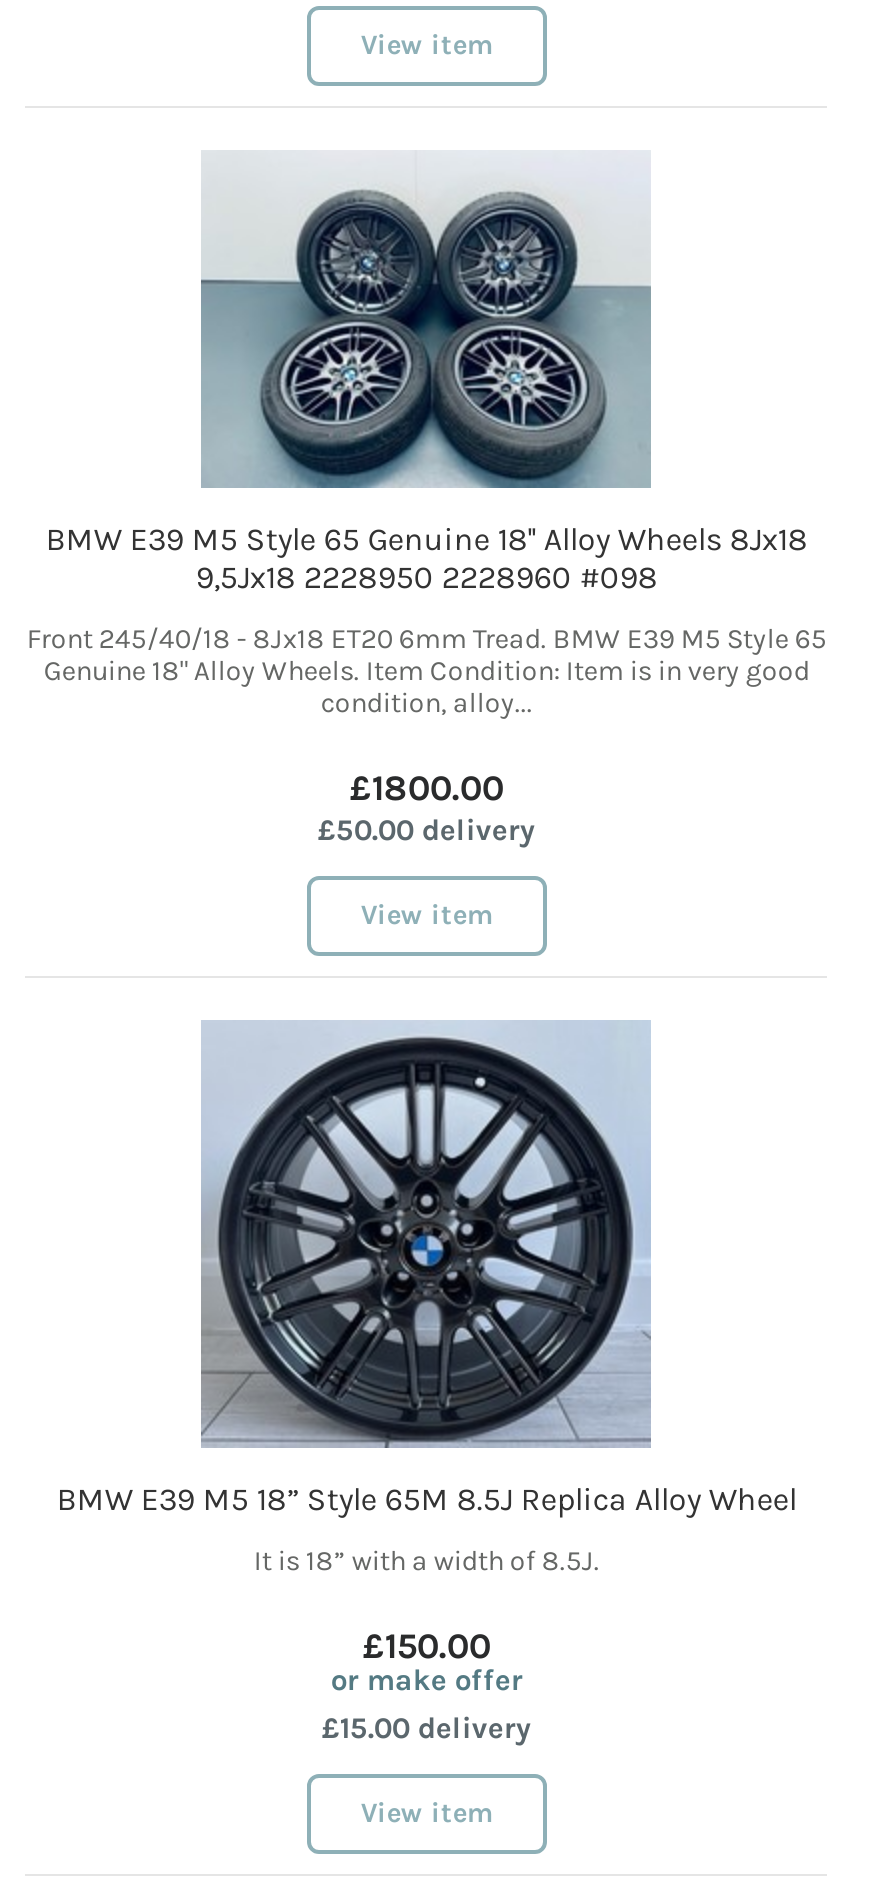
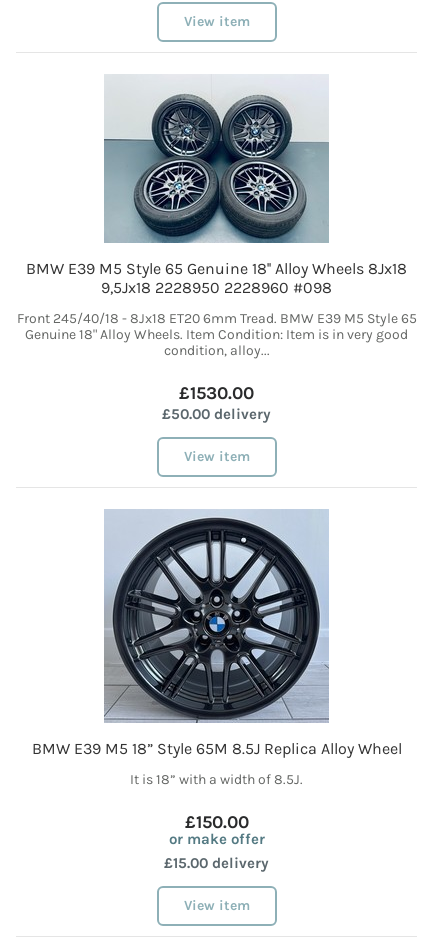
- £1800.00
+ £1530.00
